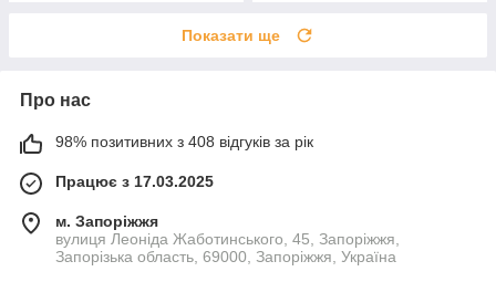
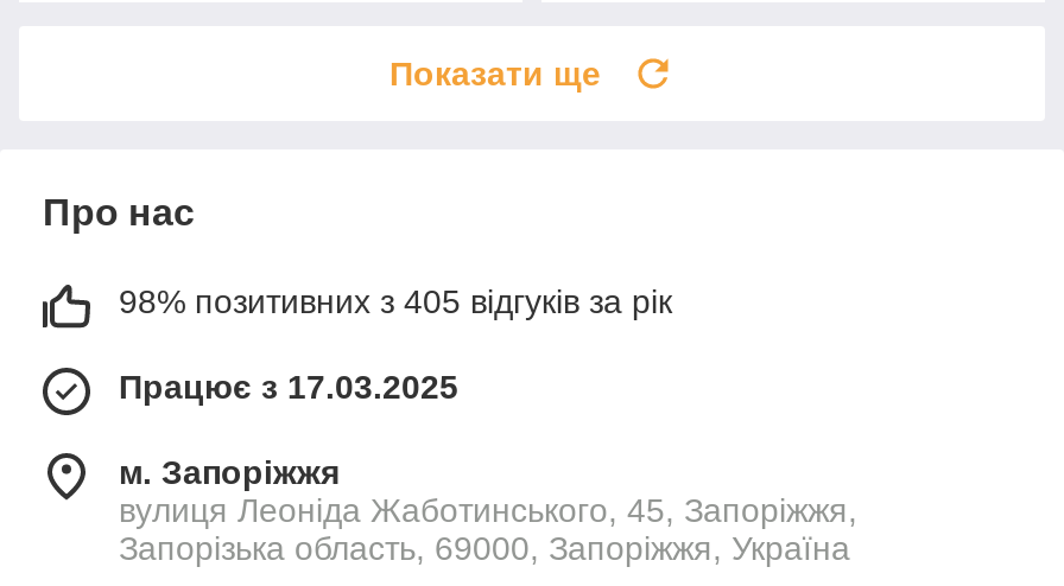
- 98% позитивних з 408 відгуків за рік
+ 98% позитивних з 405 відгуків за рік
